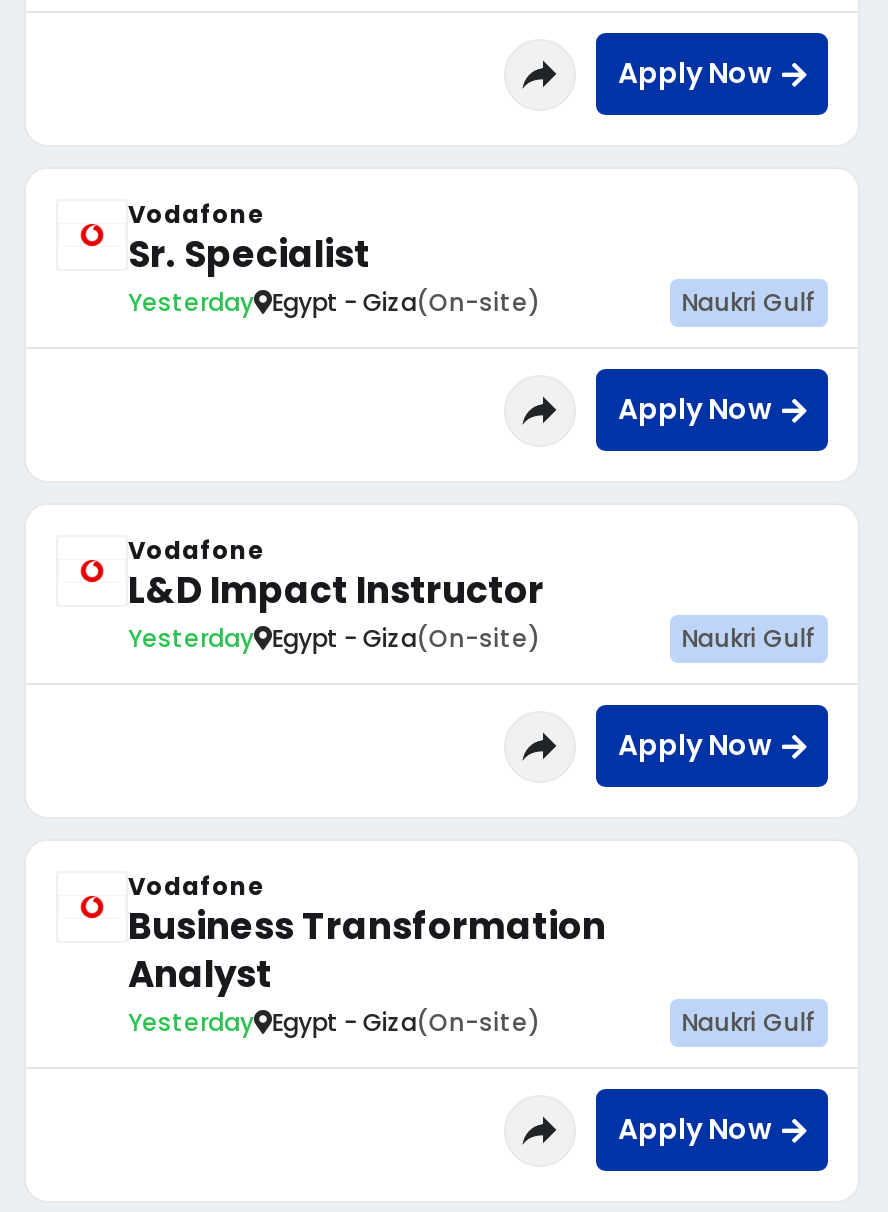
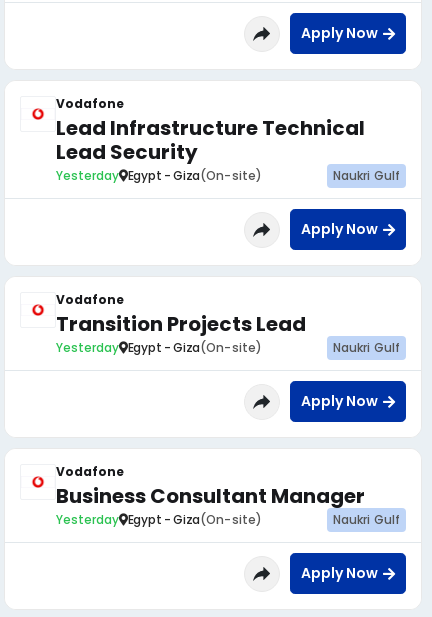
- Sr. Specialist
+ Lead Infrastructure Technical
+ Lead Security

moved down: Yesterday Egypt - Giza(On-site) | Naukri Gulf | Apply Now | Vodafone

- L&D Impact Instructor
+ Transition Projects Lead

moved down: Yesterday Egypt - Giza(On-site) | Naukri Gulf | Apply Now | Vodafone

- Business Transformation
- Analyst
+ Business Consultant Manager
